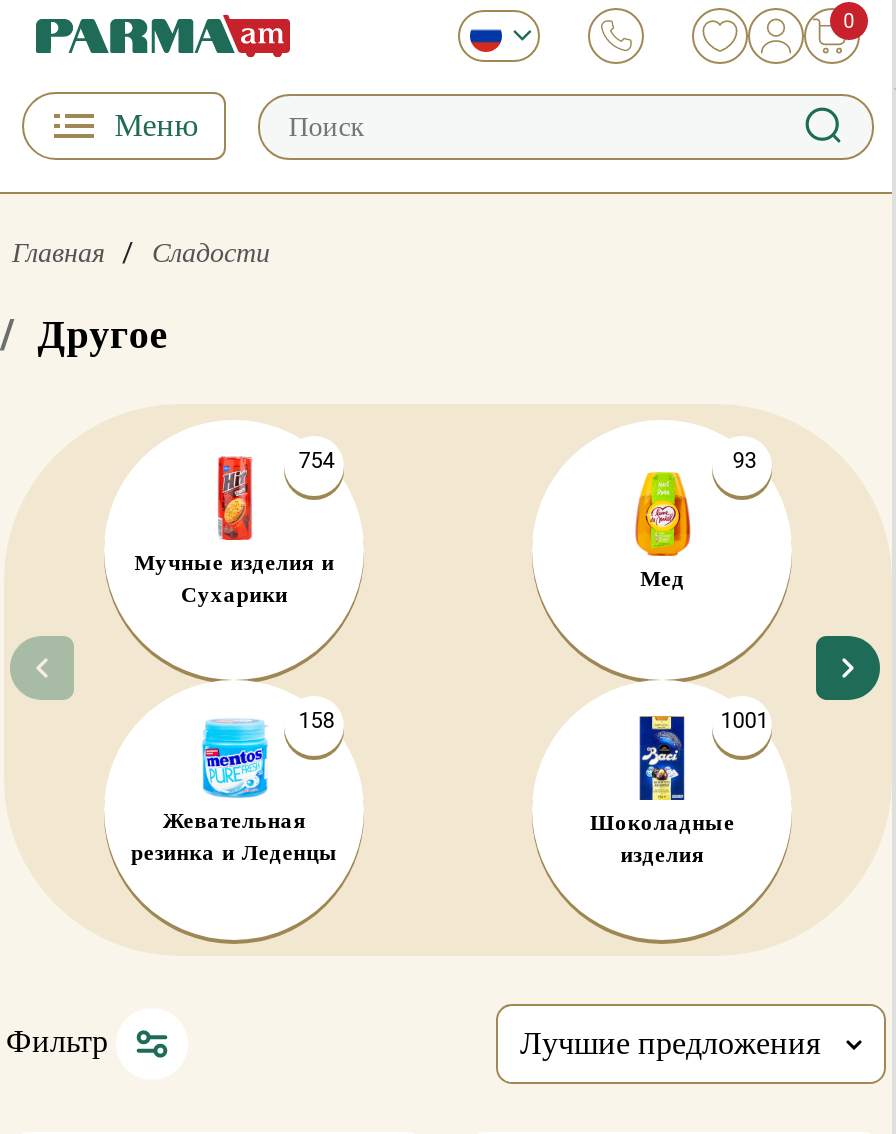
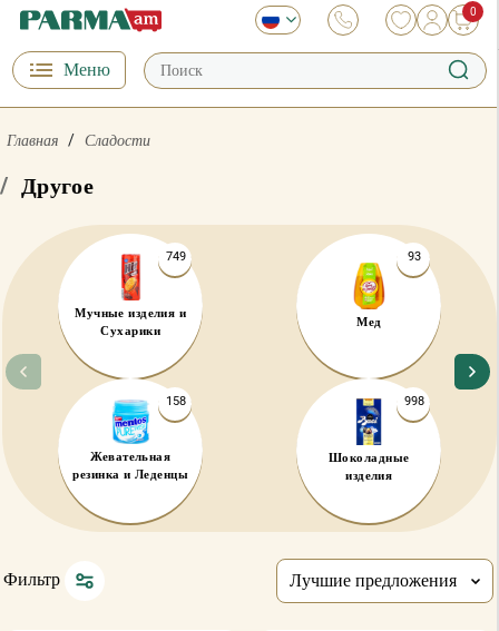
- 754
+ 749

- 1001
+ 998
